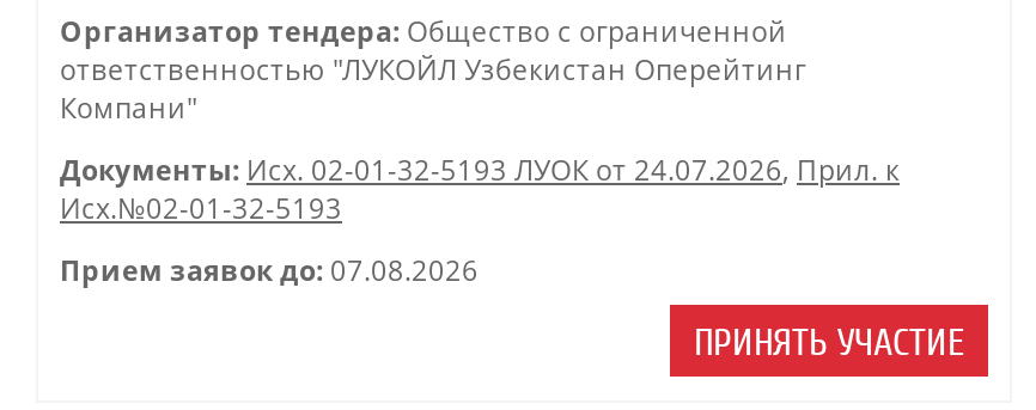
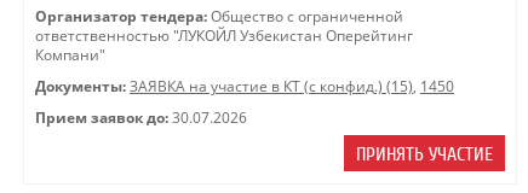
- Документы: Исх. 02-01-32-5193 ЛУОК от 24.07.2026, Прил. к
- Исх.№02-01-32-5193
+ Документы: ЗАЯВКА на участие в КТ (с конфид.) (15), 1450

- Прием заявок до: 07.08.2026
+ Прием заявок до: 30.07.2026
